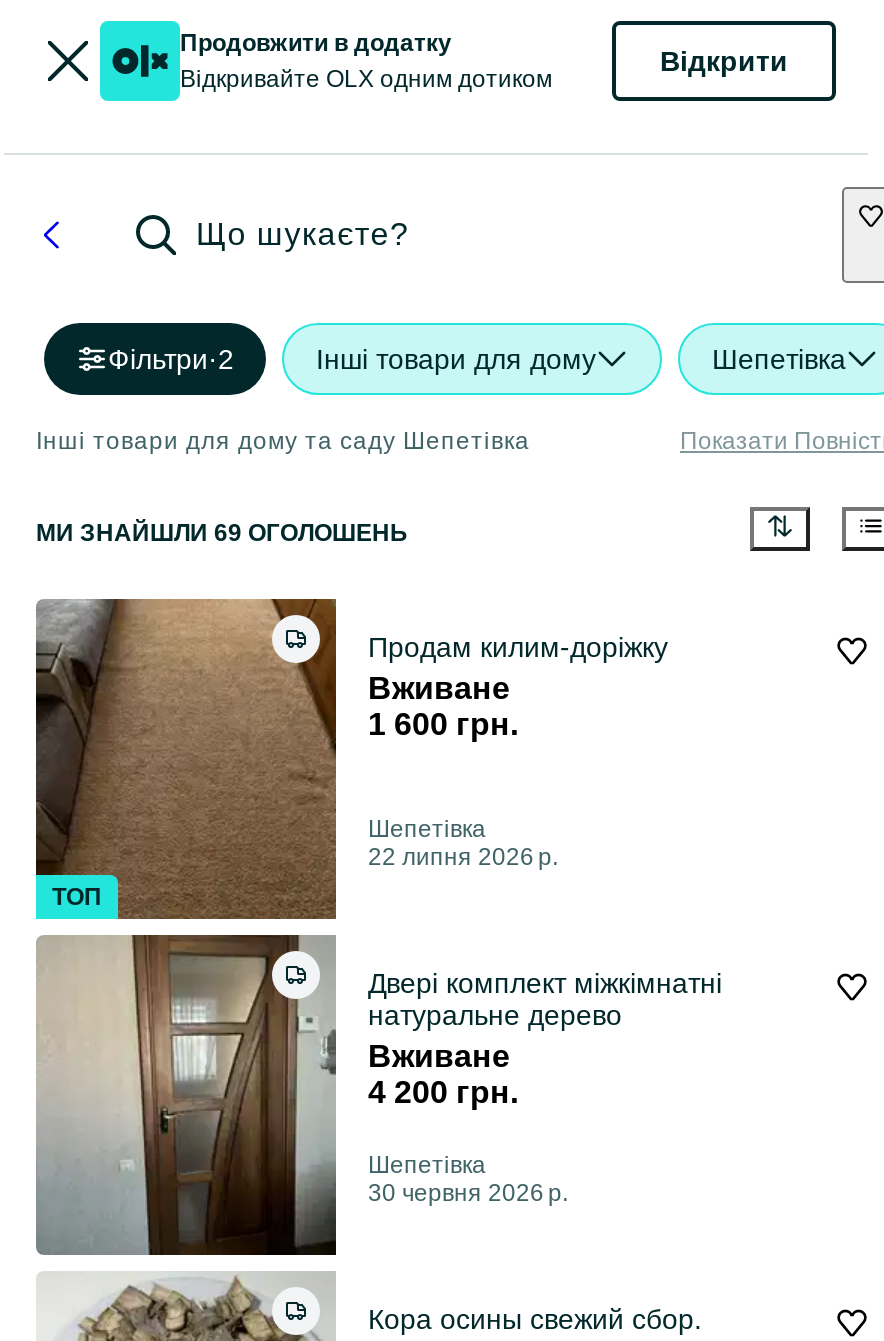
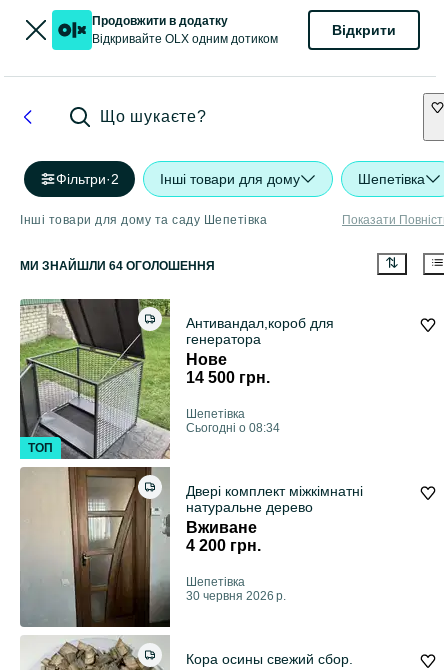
- МИ ЗНАЙШЛИ 69 ОГОЛОШЕНЬ
+ МИ ЗНАЙШЛИ 64 ОГОЛОШЕННЯ

- [image]
- Продам килим-доріжку
- Вживане
- 1 600 грн.
+ [image]
+ Антивандал,короб для
+ генератора
+ Нове
+ 14 500 грн.

- 22 липня 2026 р.
+ Сьогодні о 08:34
